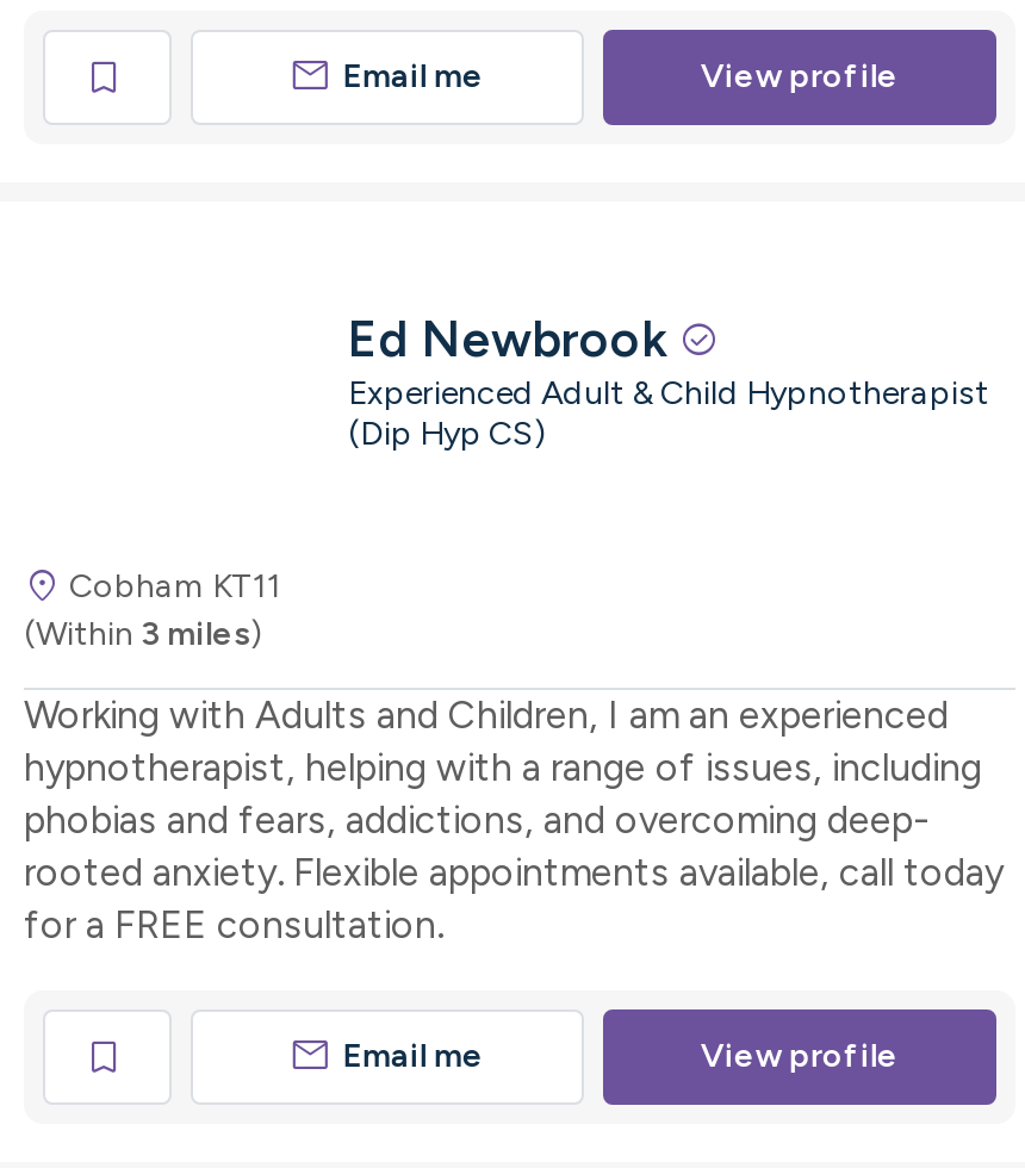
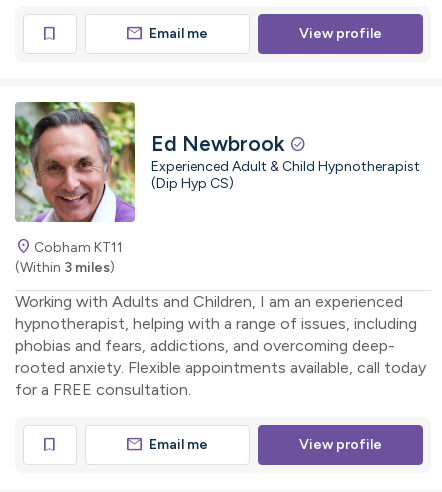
+ [image]
